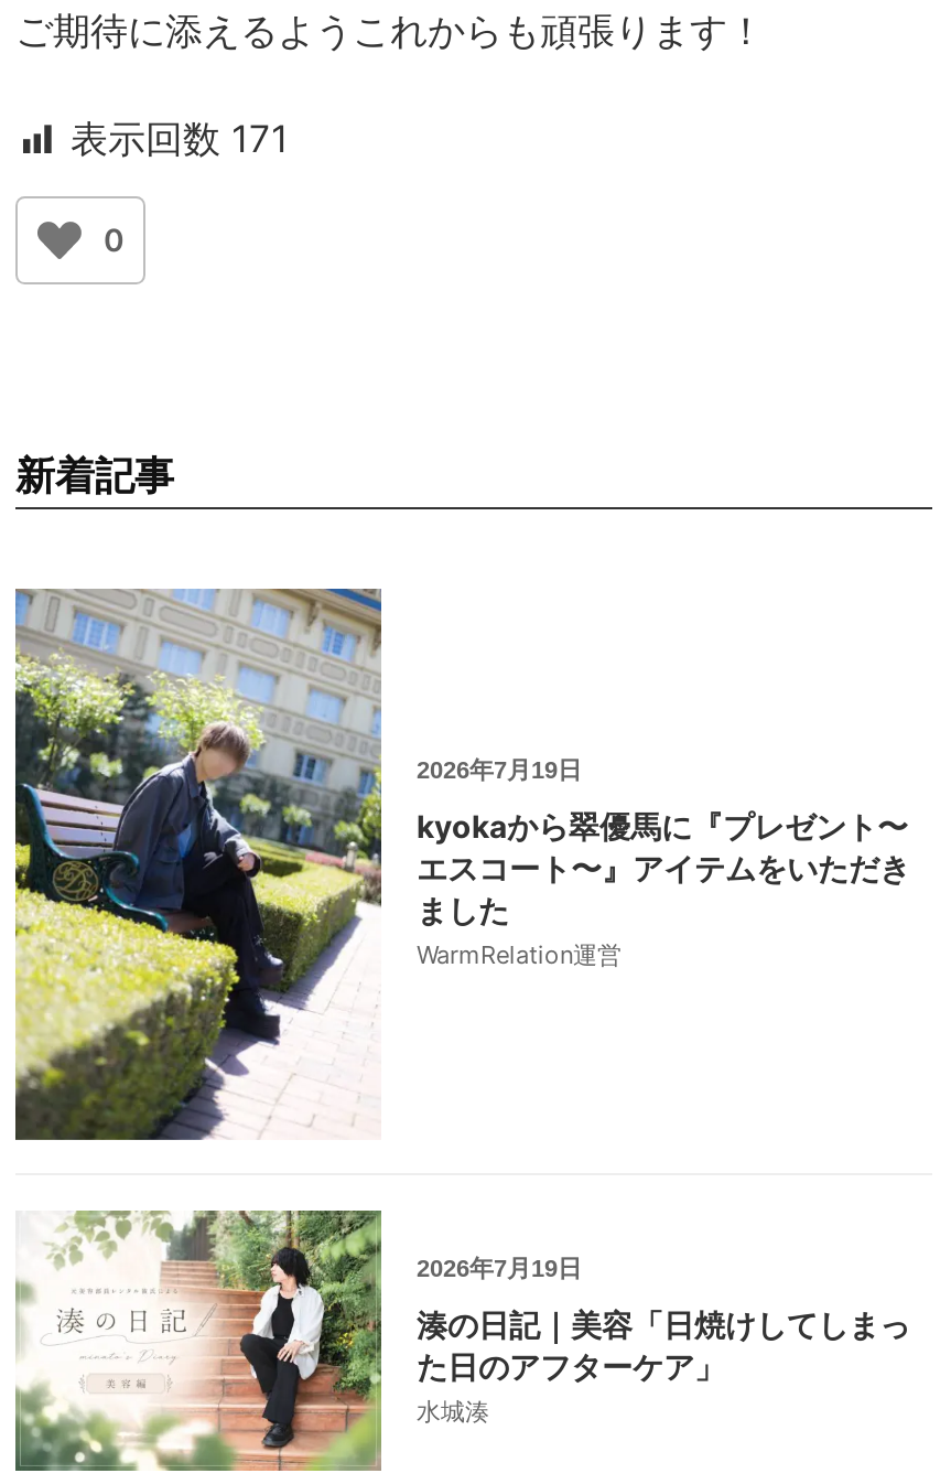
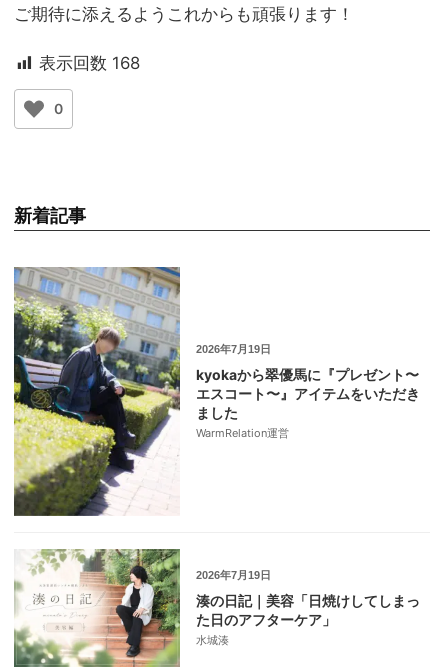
- 表示回数 171
+ 表示回数 168
